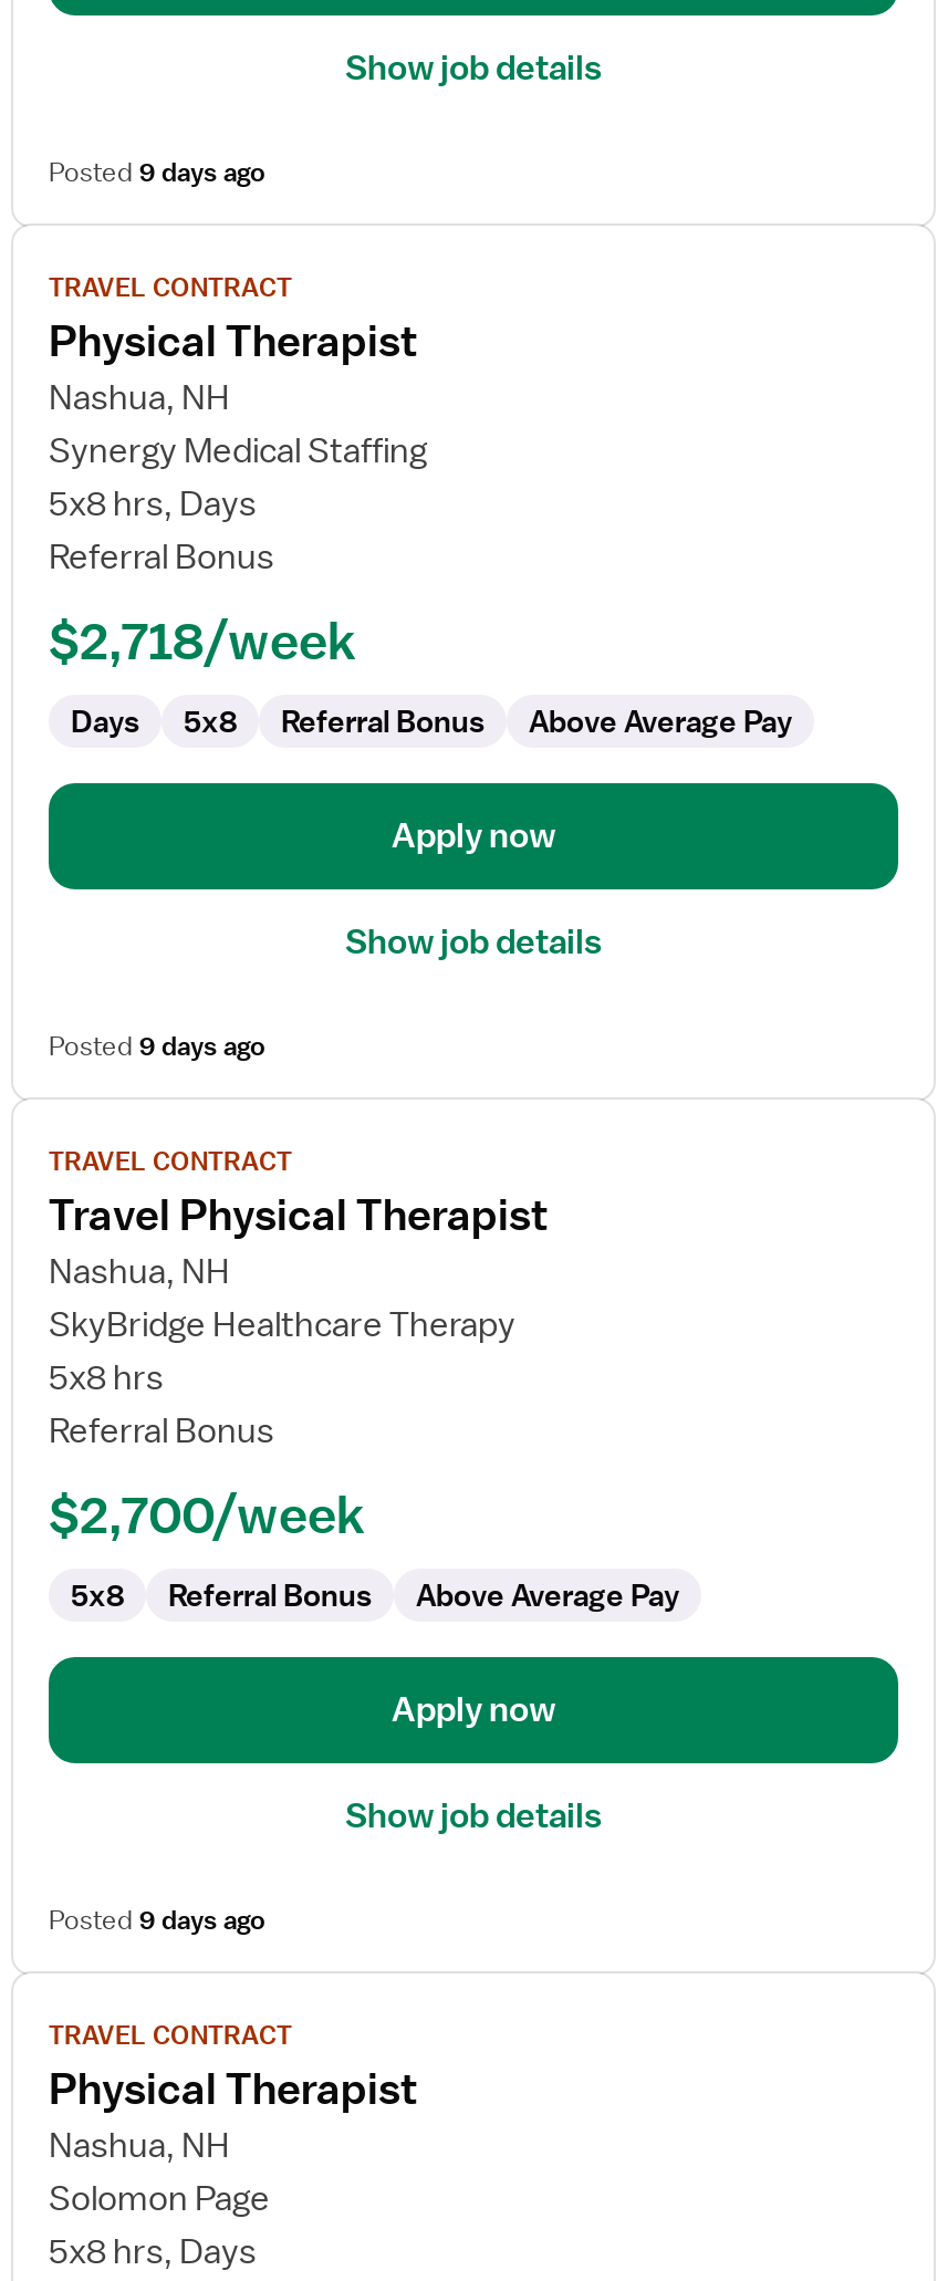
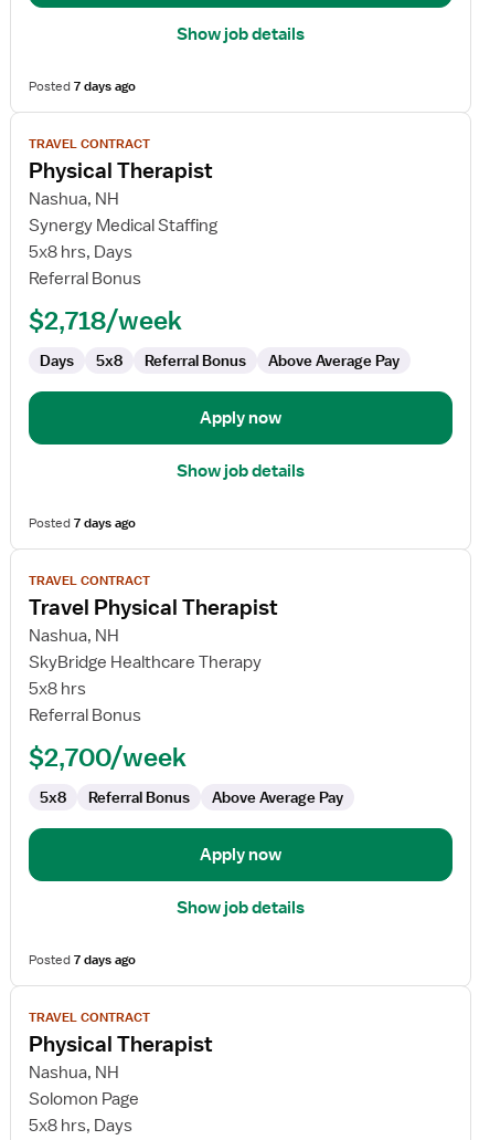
- Posted 9 days ago
+ Posted 7 days ago

- Posted 9 days ago
+ Posted 7 days ago

- Posted 9 days ago
+ Posted 7 days ago
